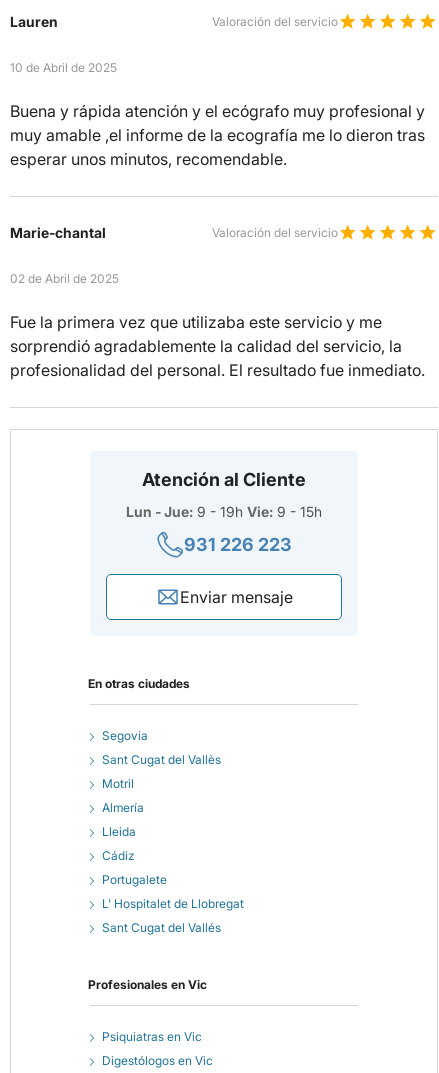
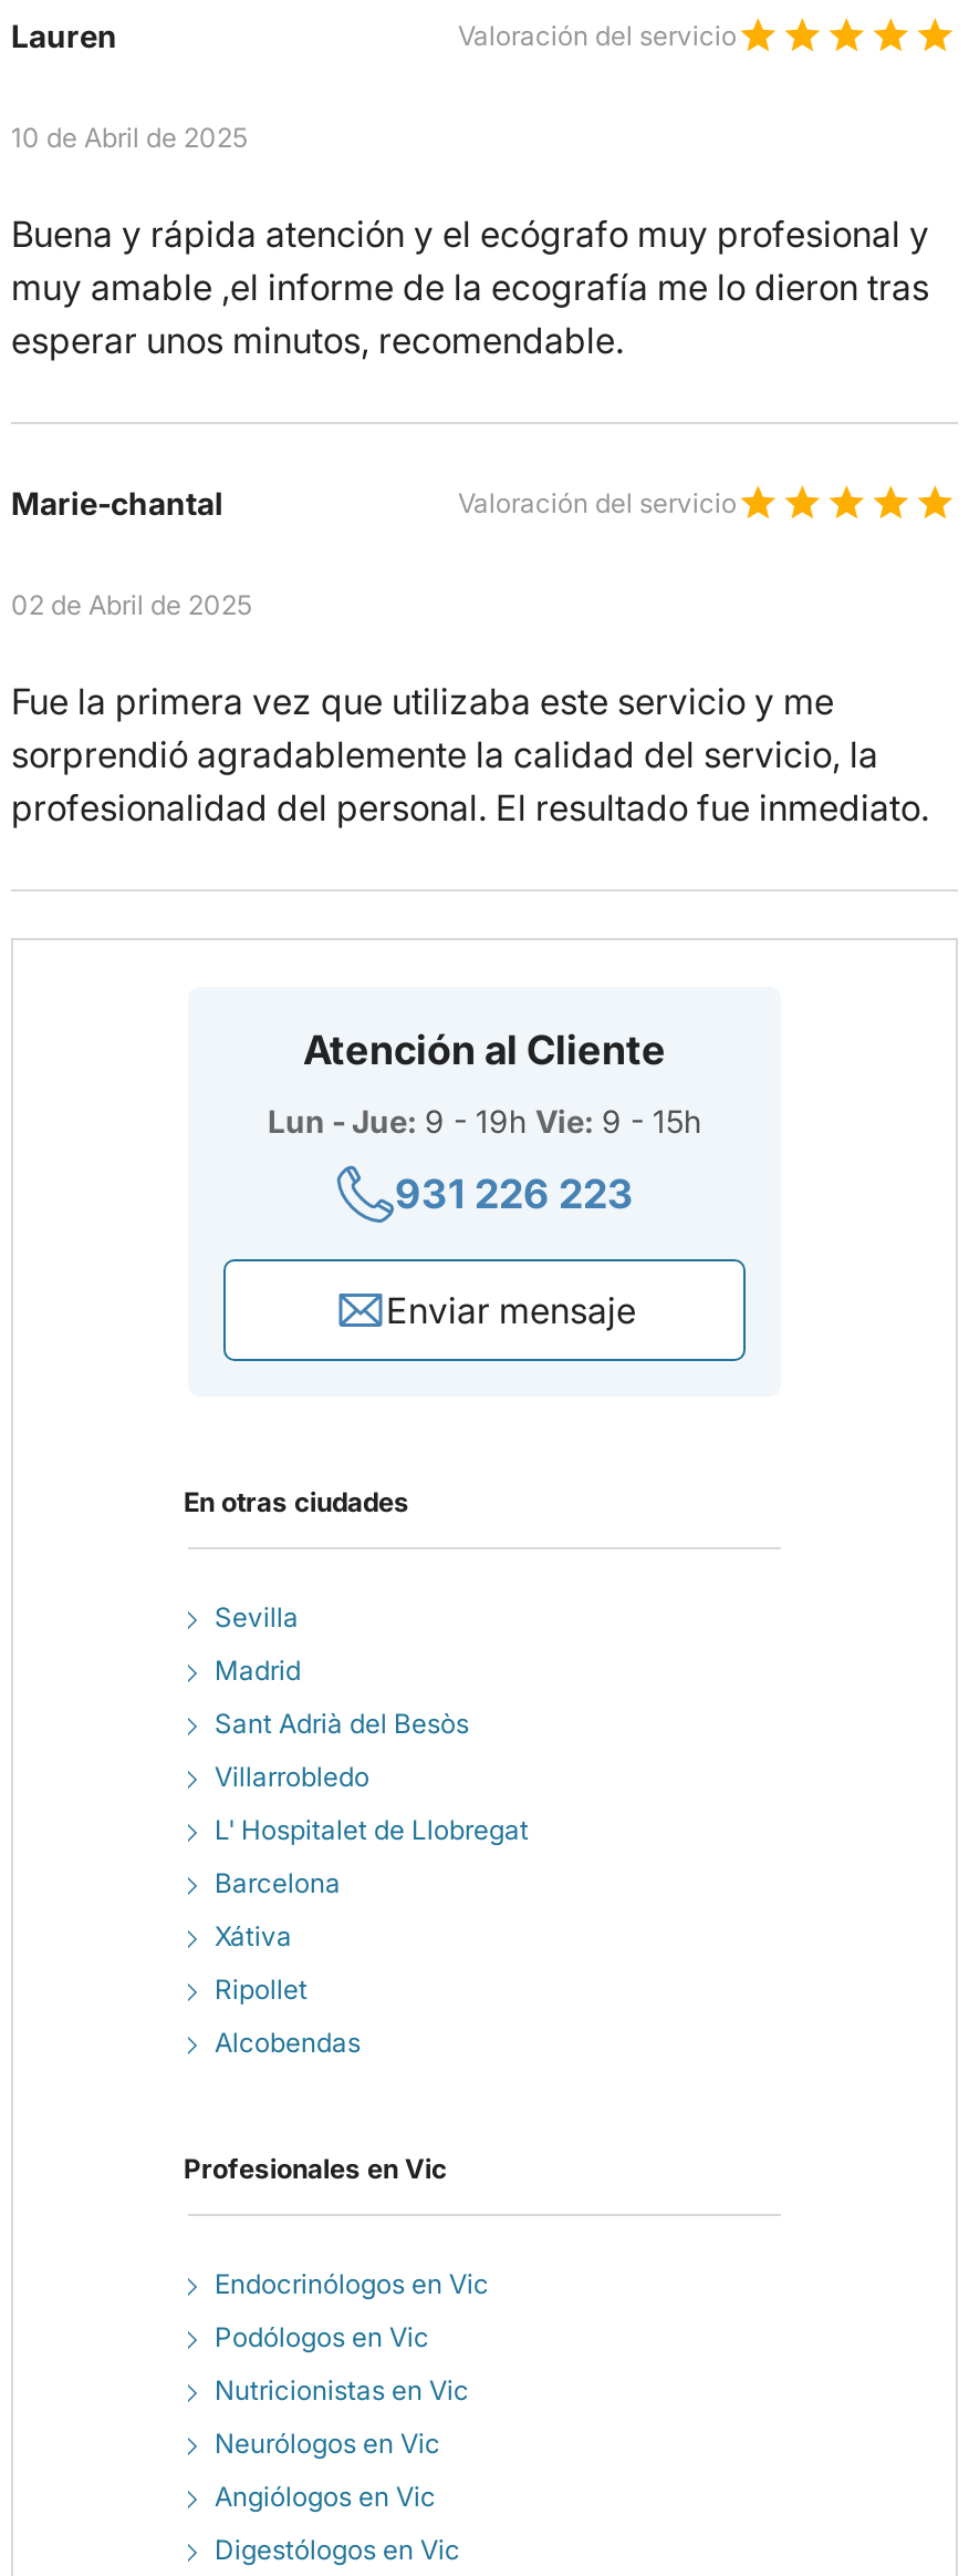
- Segovia
- Sant Cugat del Vallès
- Motril
- Almería
- Lleida
- Cádiz
- Portugalete
+ Sevilla
+ Madrid
+ Sant Adrià del Besòs
+ Villarrobledo

moved up: L' Hospitalet de Llobregat

- Sant Cugat del Vallés
+ Barcelona
+ Xátiva
+ Ripollet
+ Alcobendas

- Psiquiatras en Vic
+ Endocrinólogos en Vic
+ Podólogos en Vic
+ Nutricionistas en Vic
+ Neurólogos en Vic
+ Angiólogos en Vic
